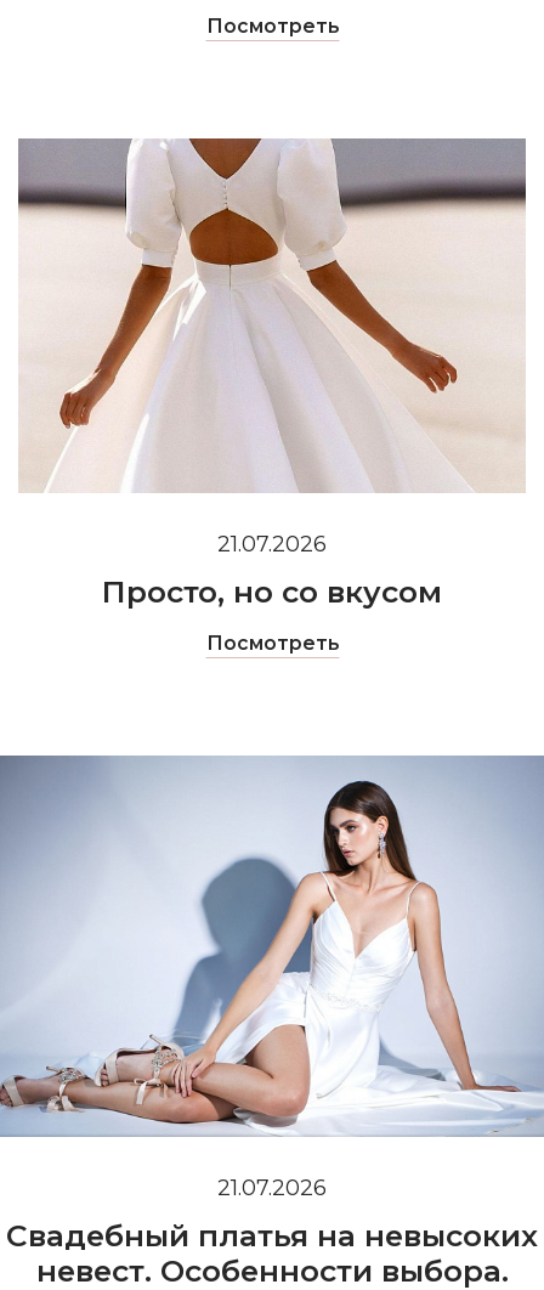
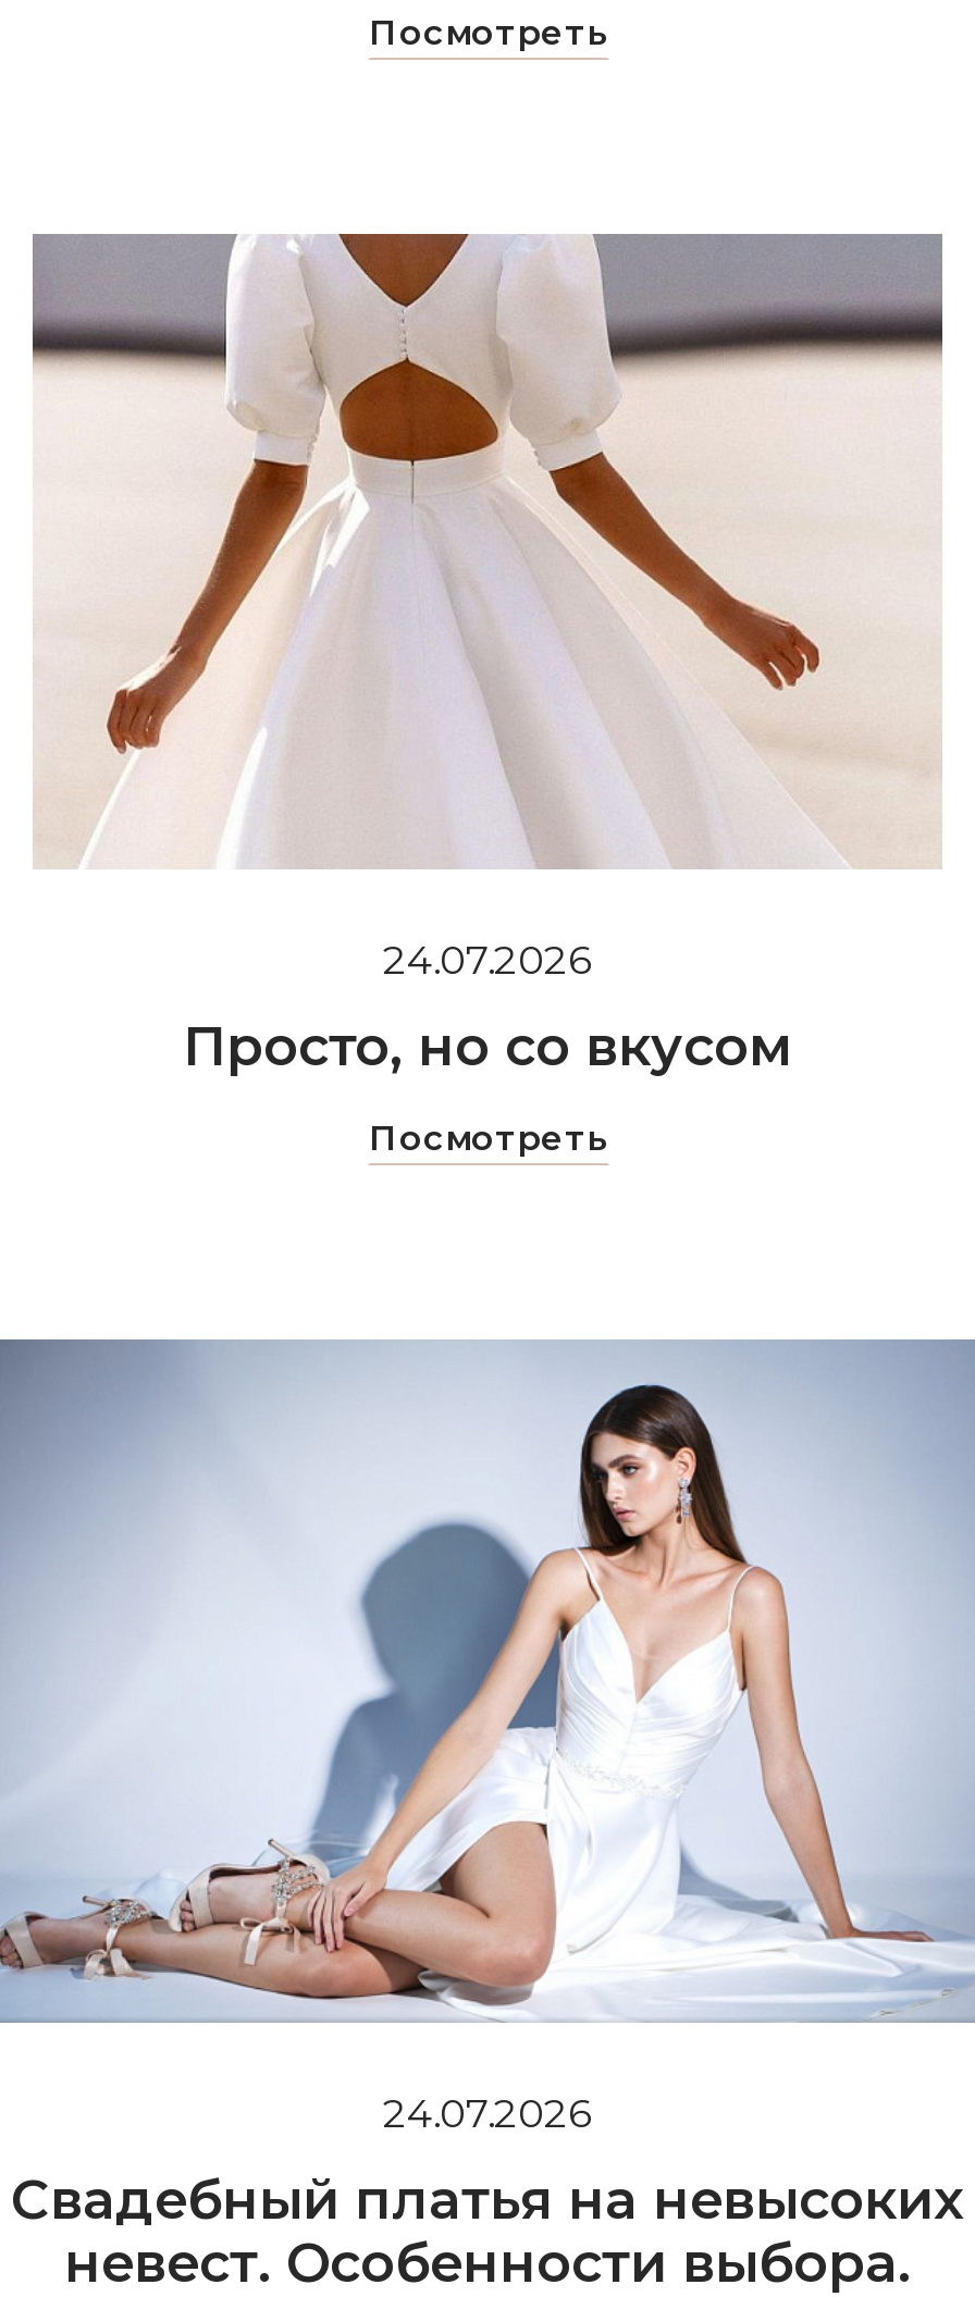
- 21.07.2026
+ 24.07.2026

- 21.07.2026
+ 24.07.2026
